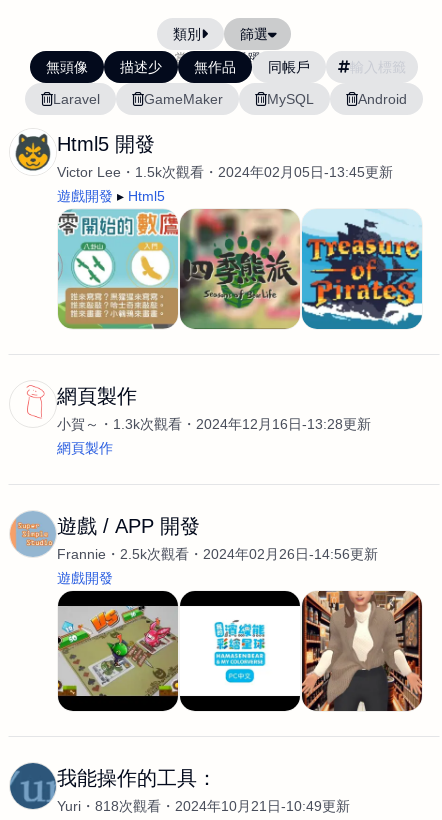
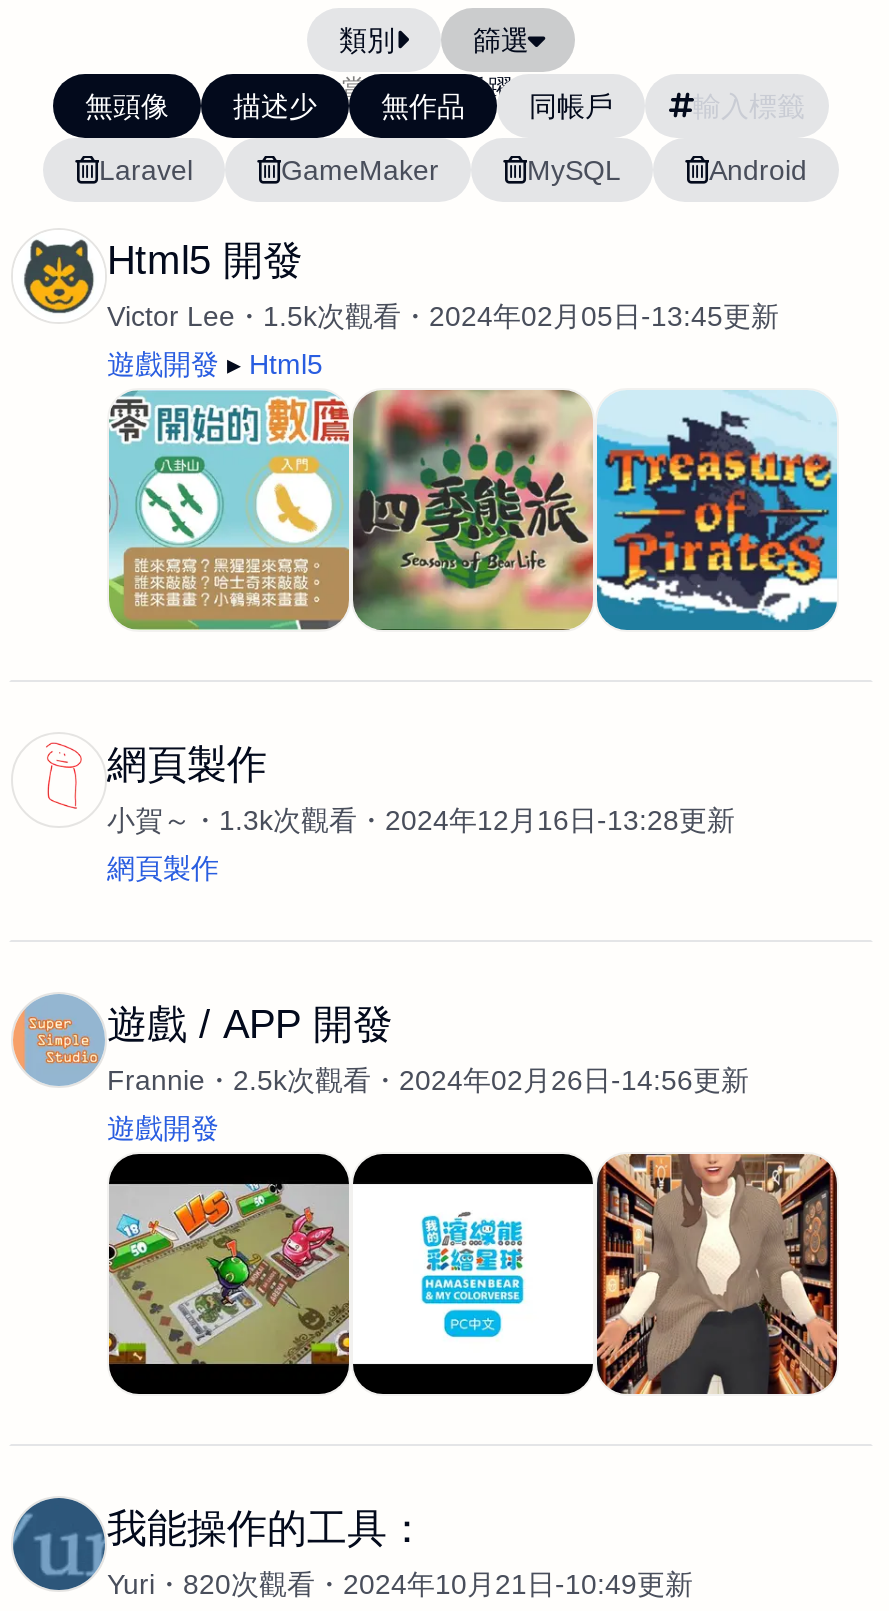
- Yuri 818次觀看 2024年10月21日-10:49更新
+ Yuri 820次觀看 2024年10月21日-10:49更新
